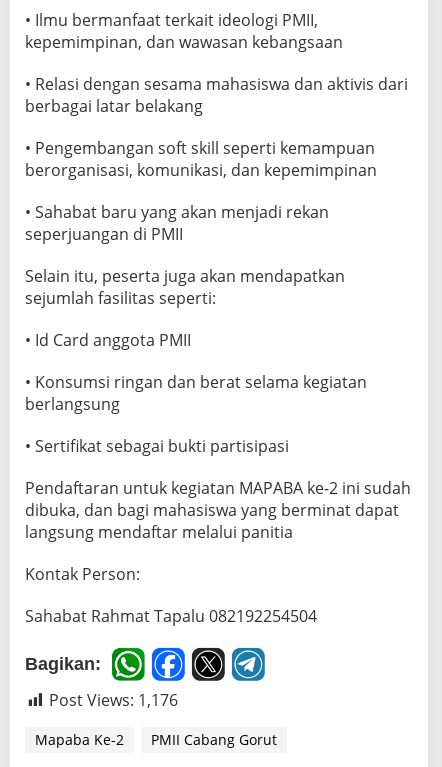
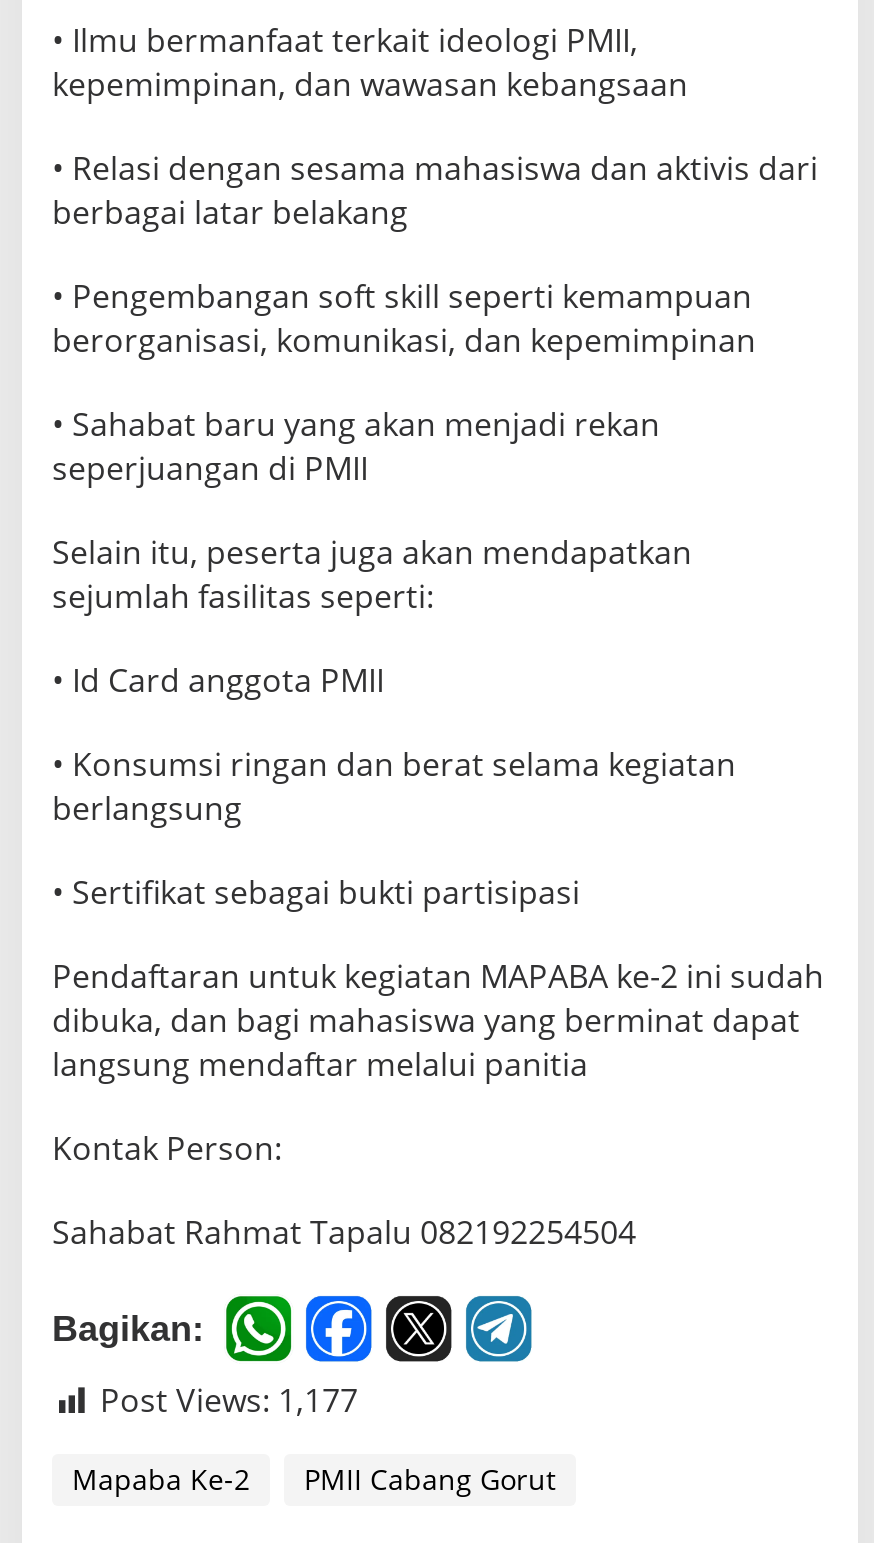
- Post Views: 1,176
+ Post Views: 1,177
